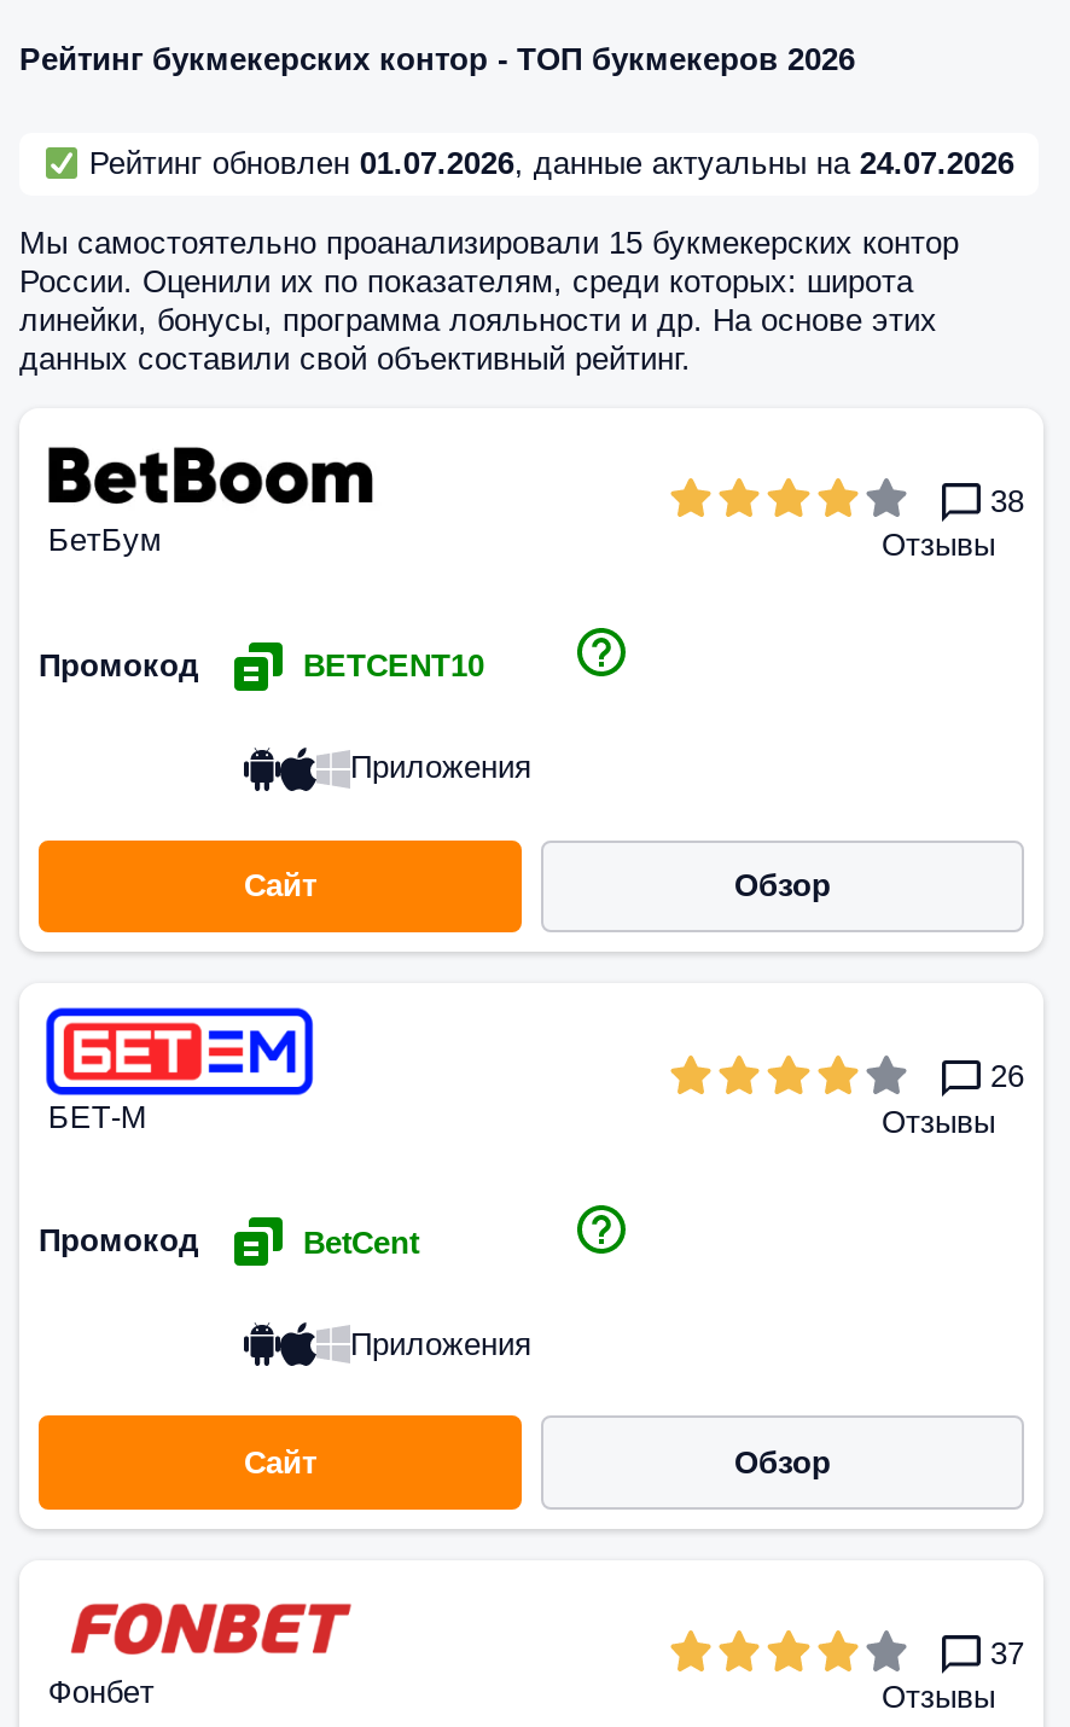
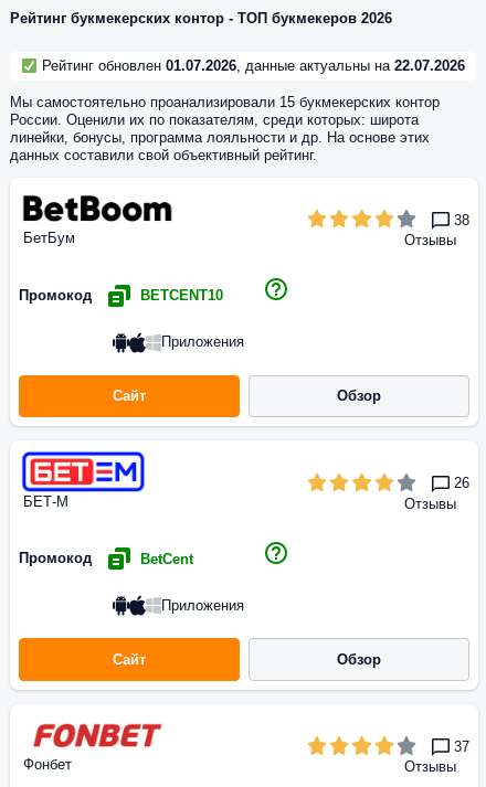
- Рейтинг обновлен 01.07.2026, данные актуальны на 24.07.2026
+ Рейтинг обновлен 01.07.2026, данные актуальны на 22.07.2026
